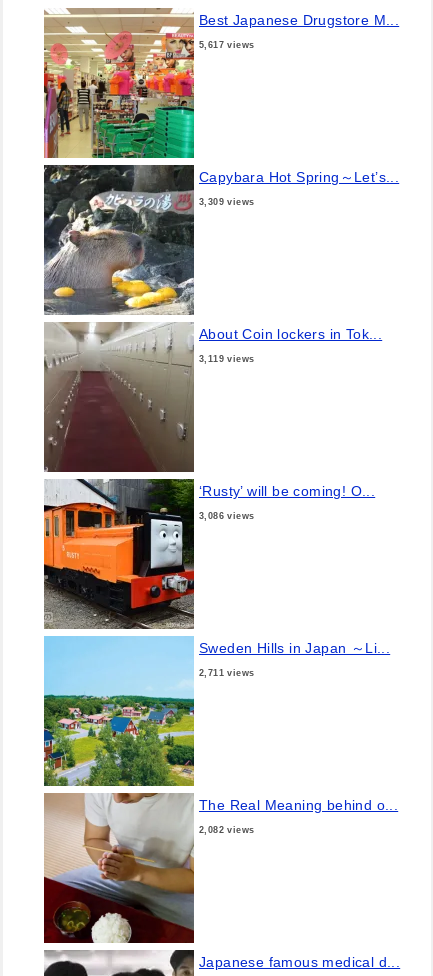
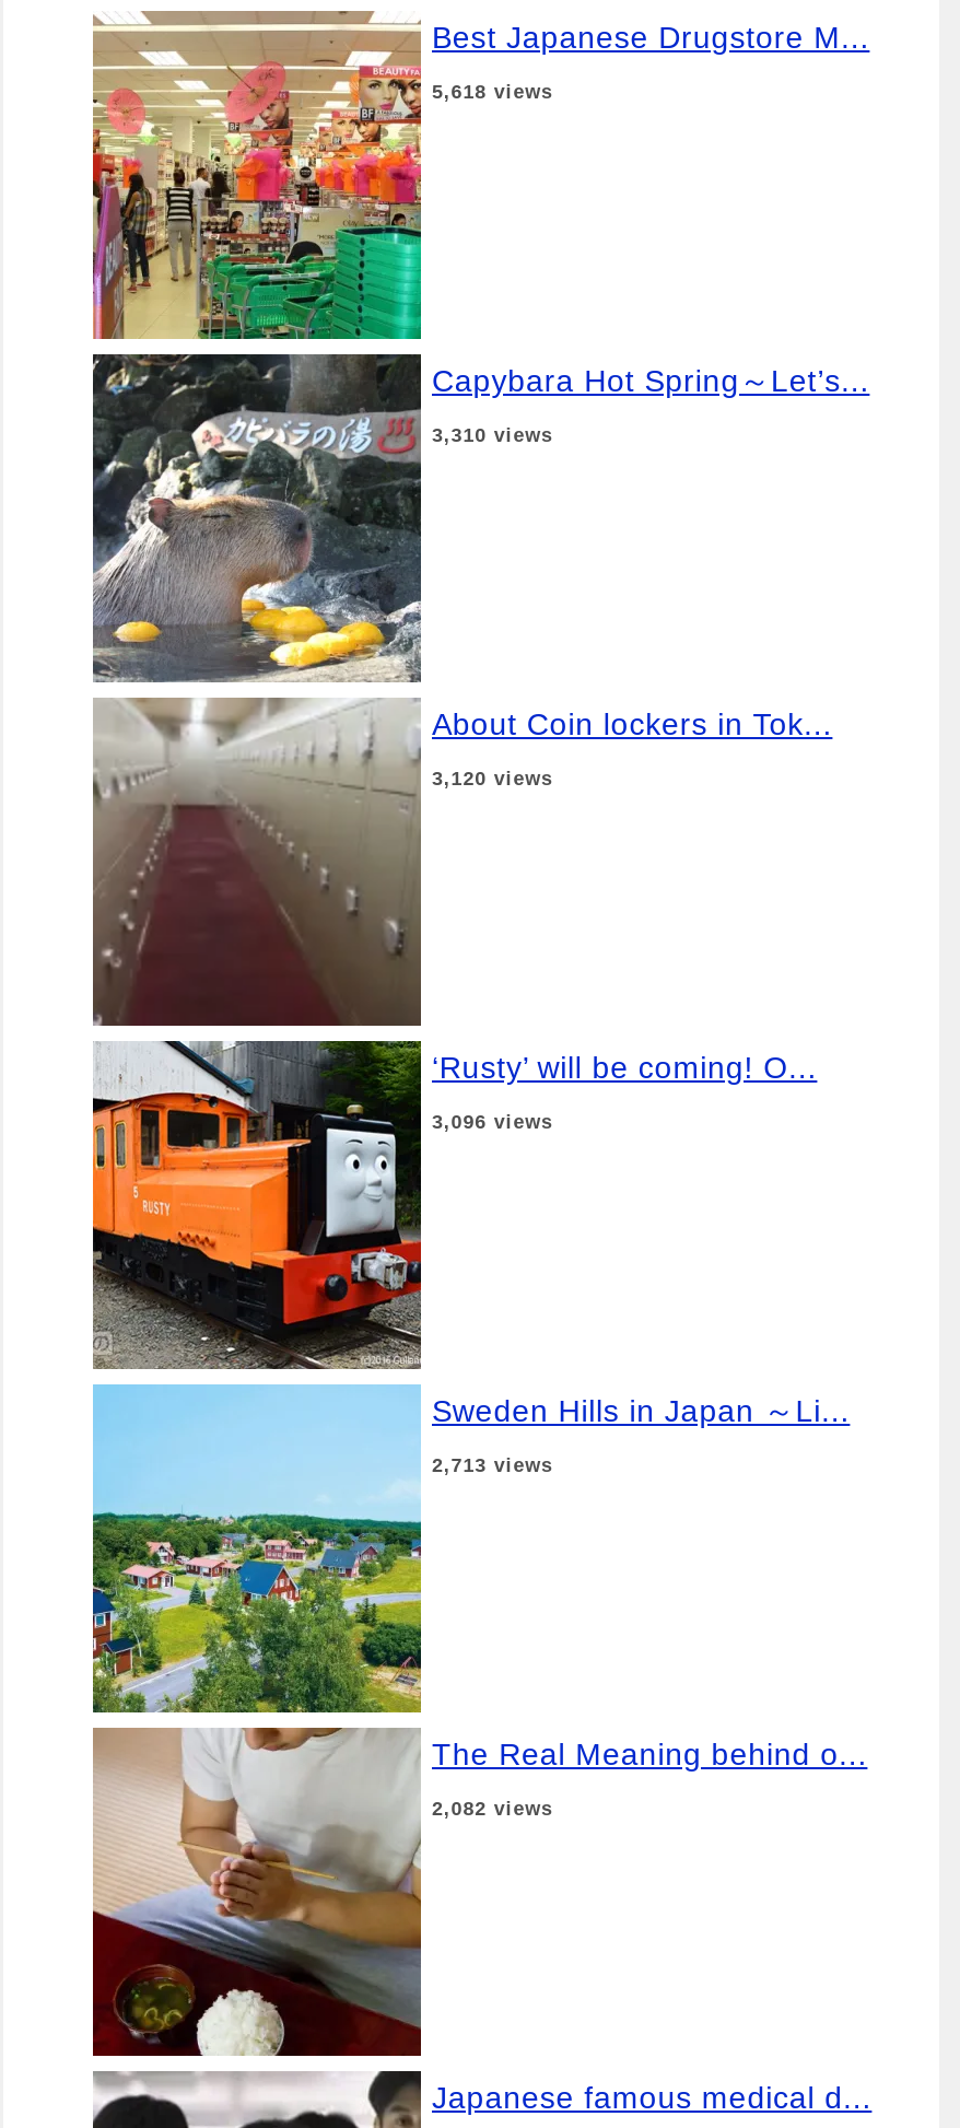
- 5,617 views
+ 5,618 views

- 3,309 views
+ 3,310 views

- 3,119 views
+ 3,120 views

- 3,086 views
+ 3,096 views

- 2,711 views
+ 2,713 views
